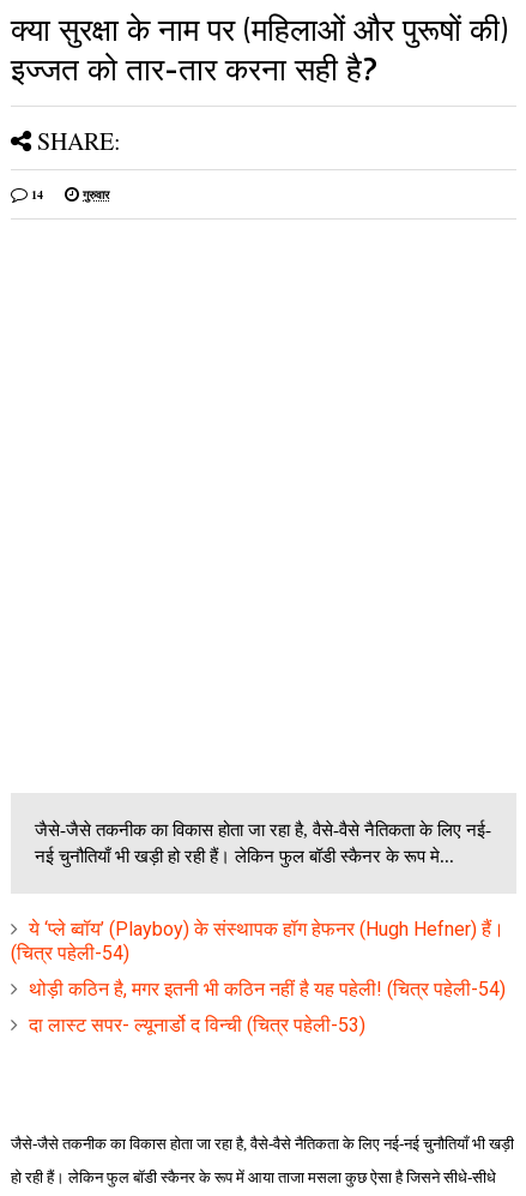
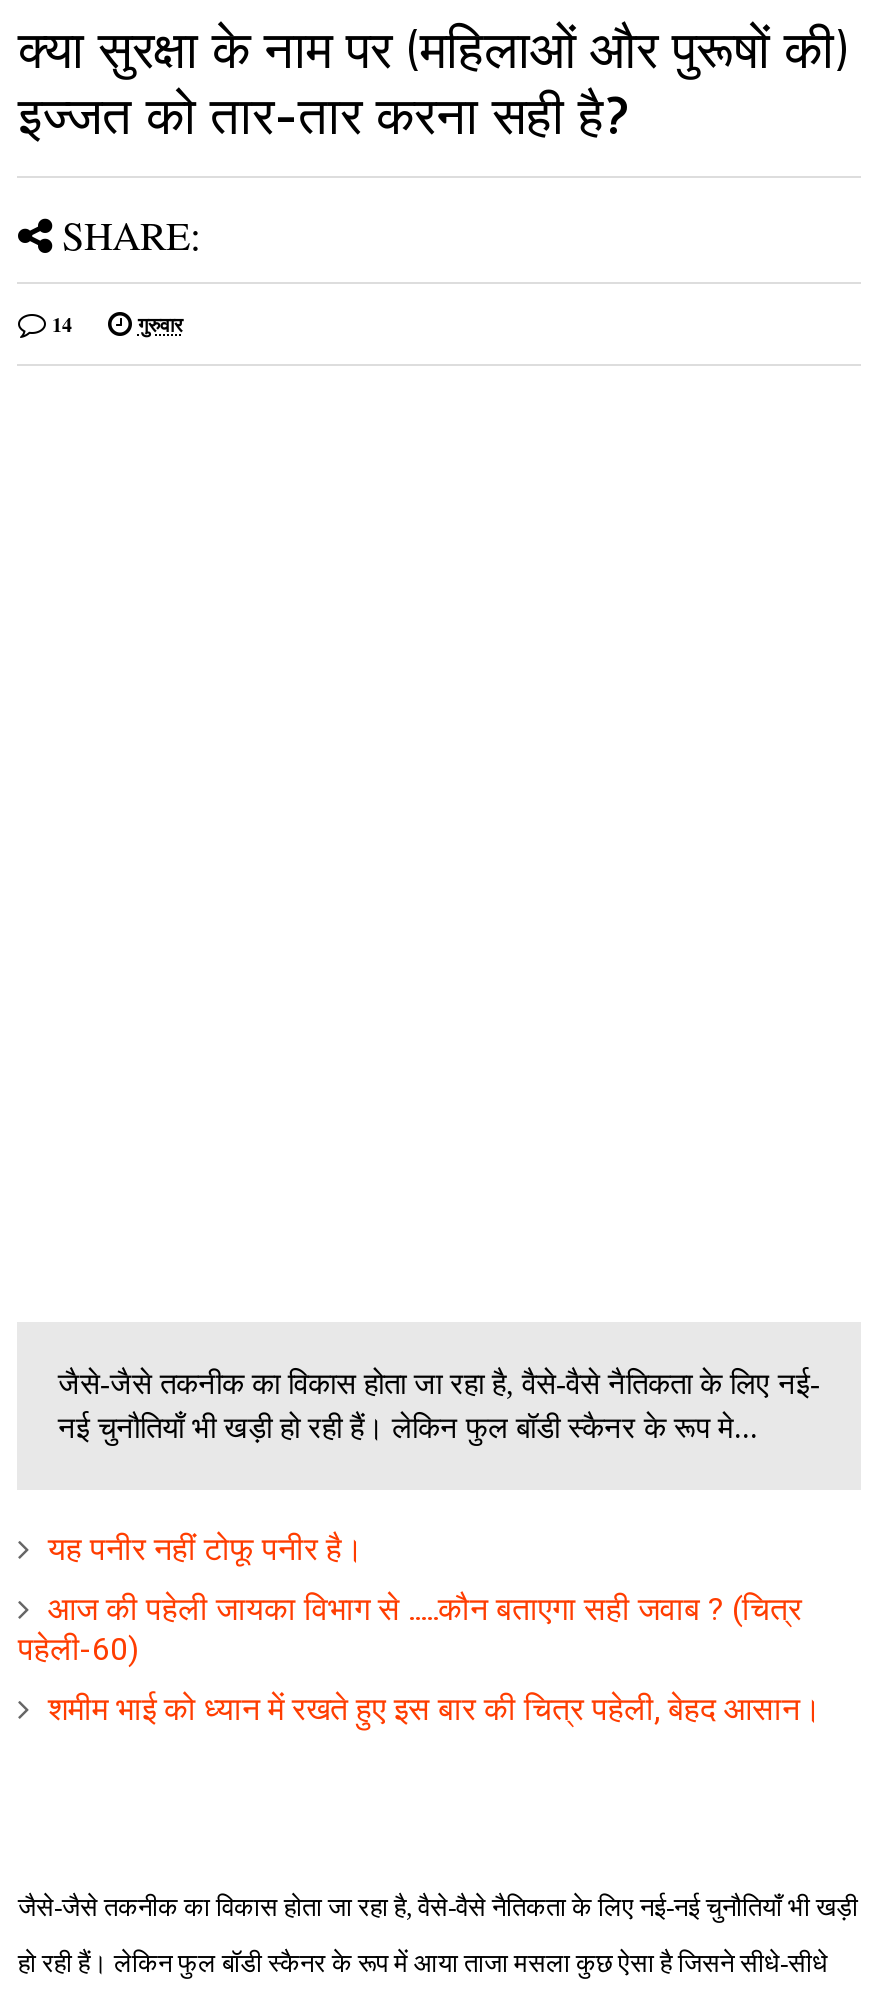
- ये ‘प्ले ब्वॉय’ (Playboy) के संस्थापक हॉग हेफनर (Hugh Hefner) हैं।
- (चित्र पहेली-54)
+ यह पनीर नहीं टोफू पनीर है।

- थोड़ी कठिन है, मगर इतनी भी कठिन नहीं है यह पहेली! (चित्र पहेली-54)
+ आज की पहेली जायका विभाग से .....कौन बताएगा सही जवाब ? (चित्र
+ पहेली-60)

- दा लास्‍ट सपर- ल्‍यूनार्डो द विन्‍ची (चित्र पहेली-53)
+ शमीम भाई को ध्यान में रखते हुए इस बार की चित्र पहेली, बेहद आसान।
